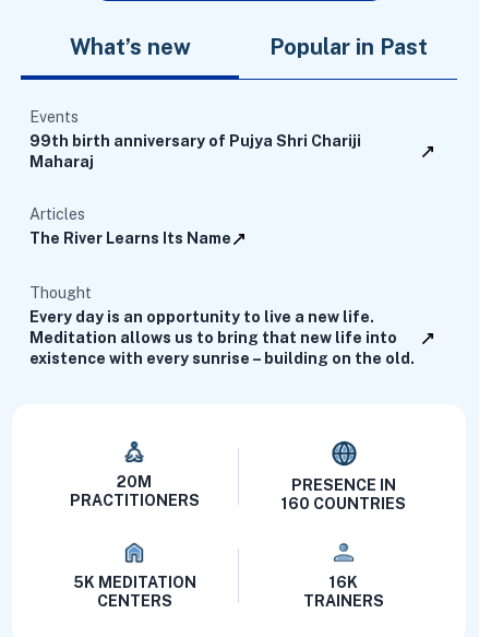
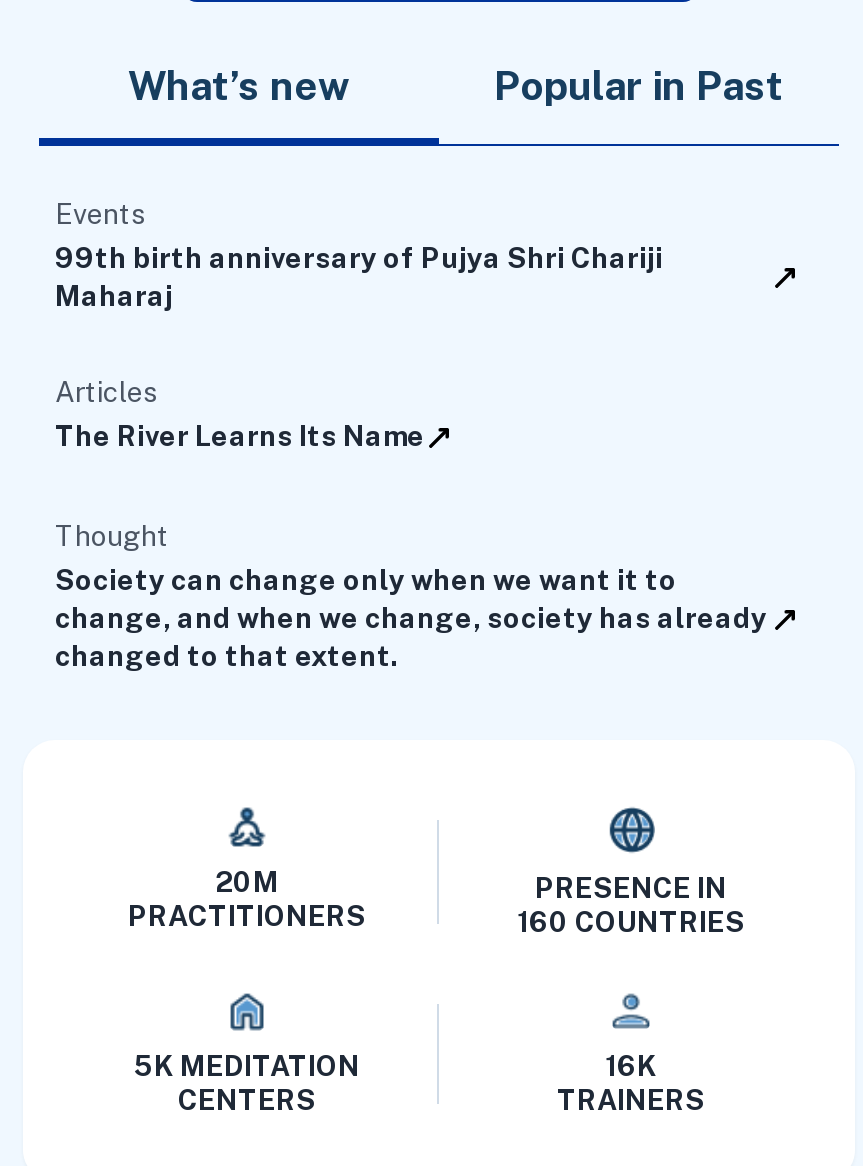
- Every day is an opportunity to live a new life.
- Meditation allows us to bring that new life into
- existence with every sunrise – building on the old.
+ Society can change only when we want it to
+ change, and when we change, society has already
+ changed to that extent.
